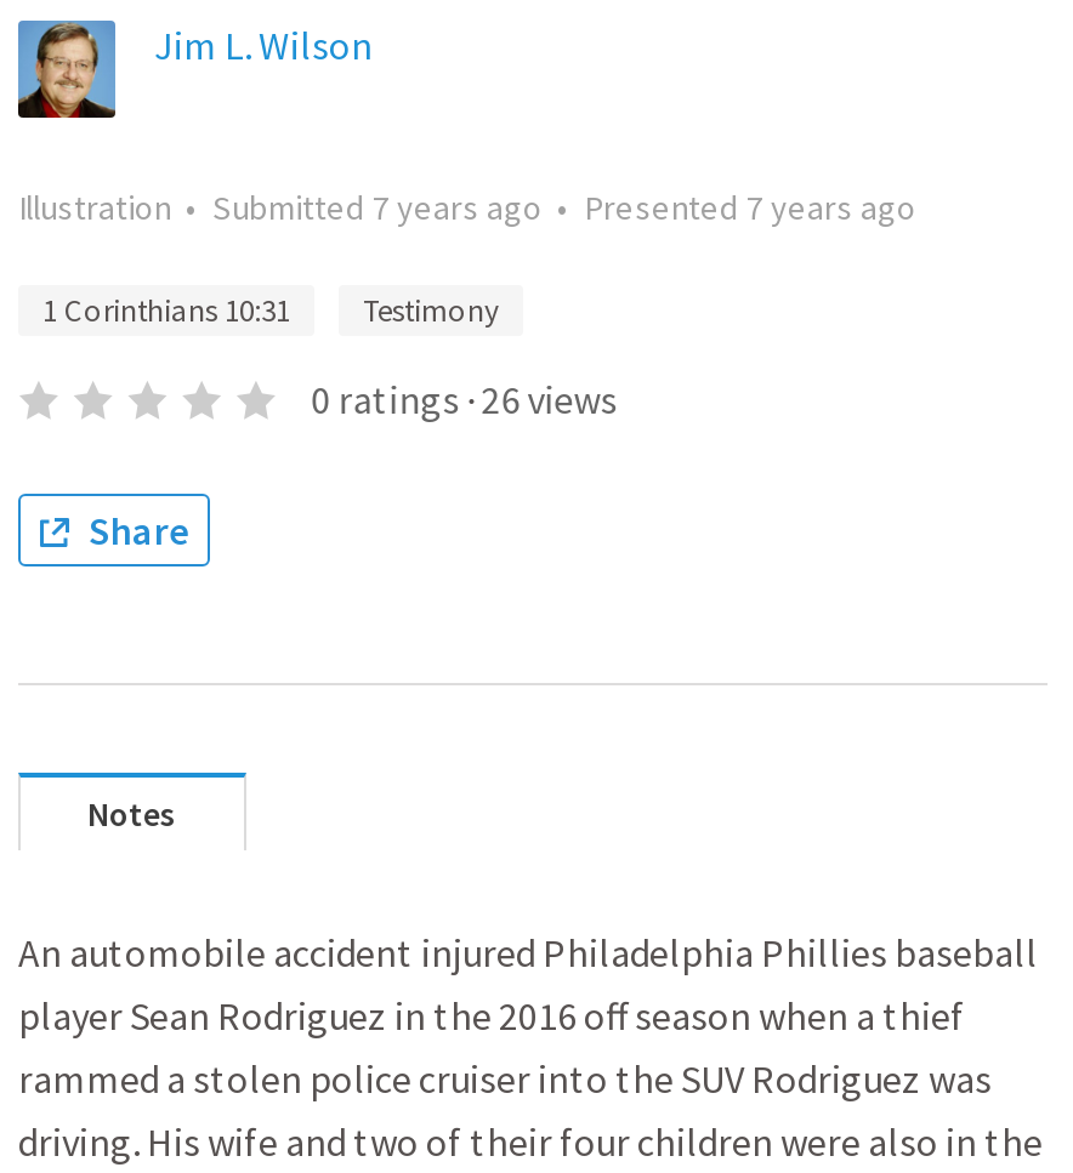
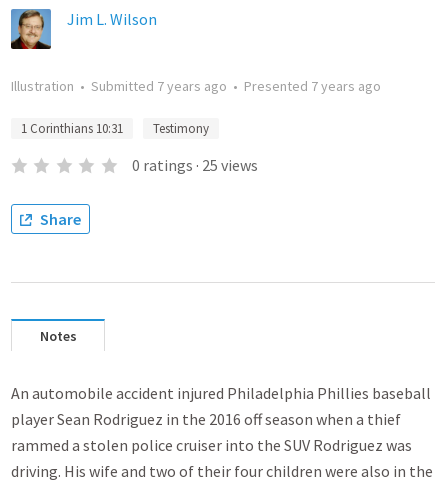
- 0 ratings · 26 views
+ 0 ratings · 25 views
